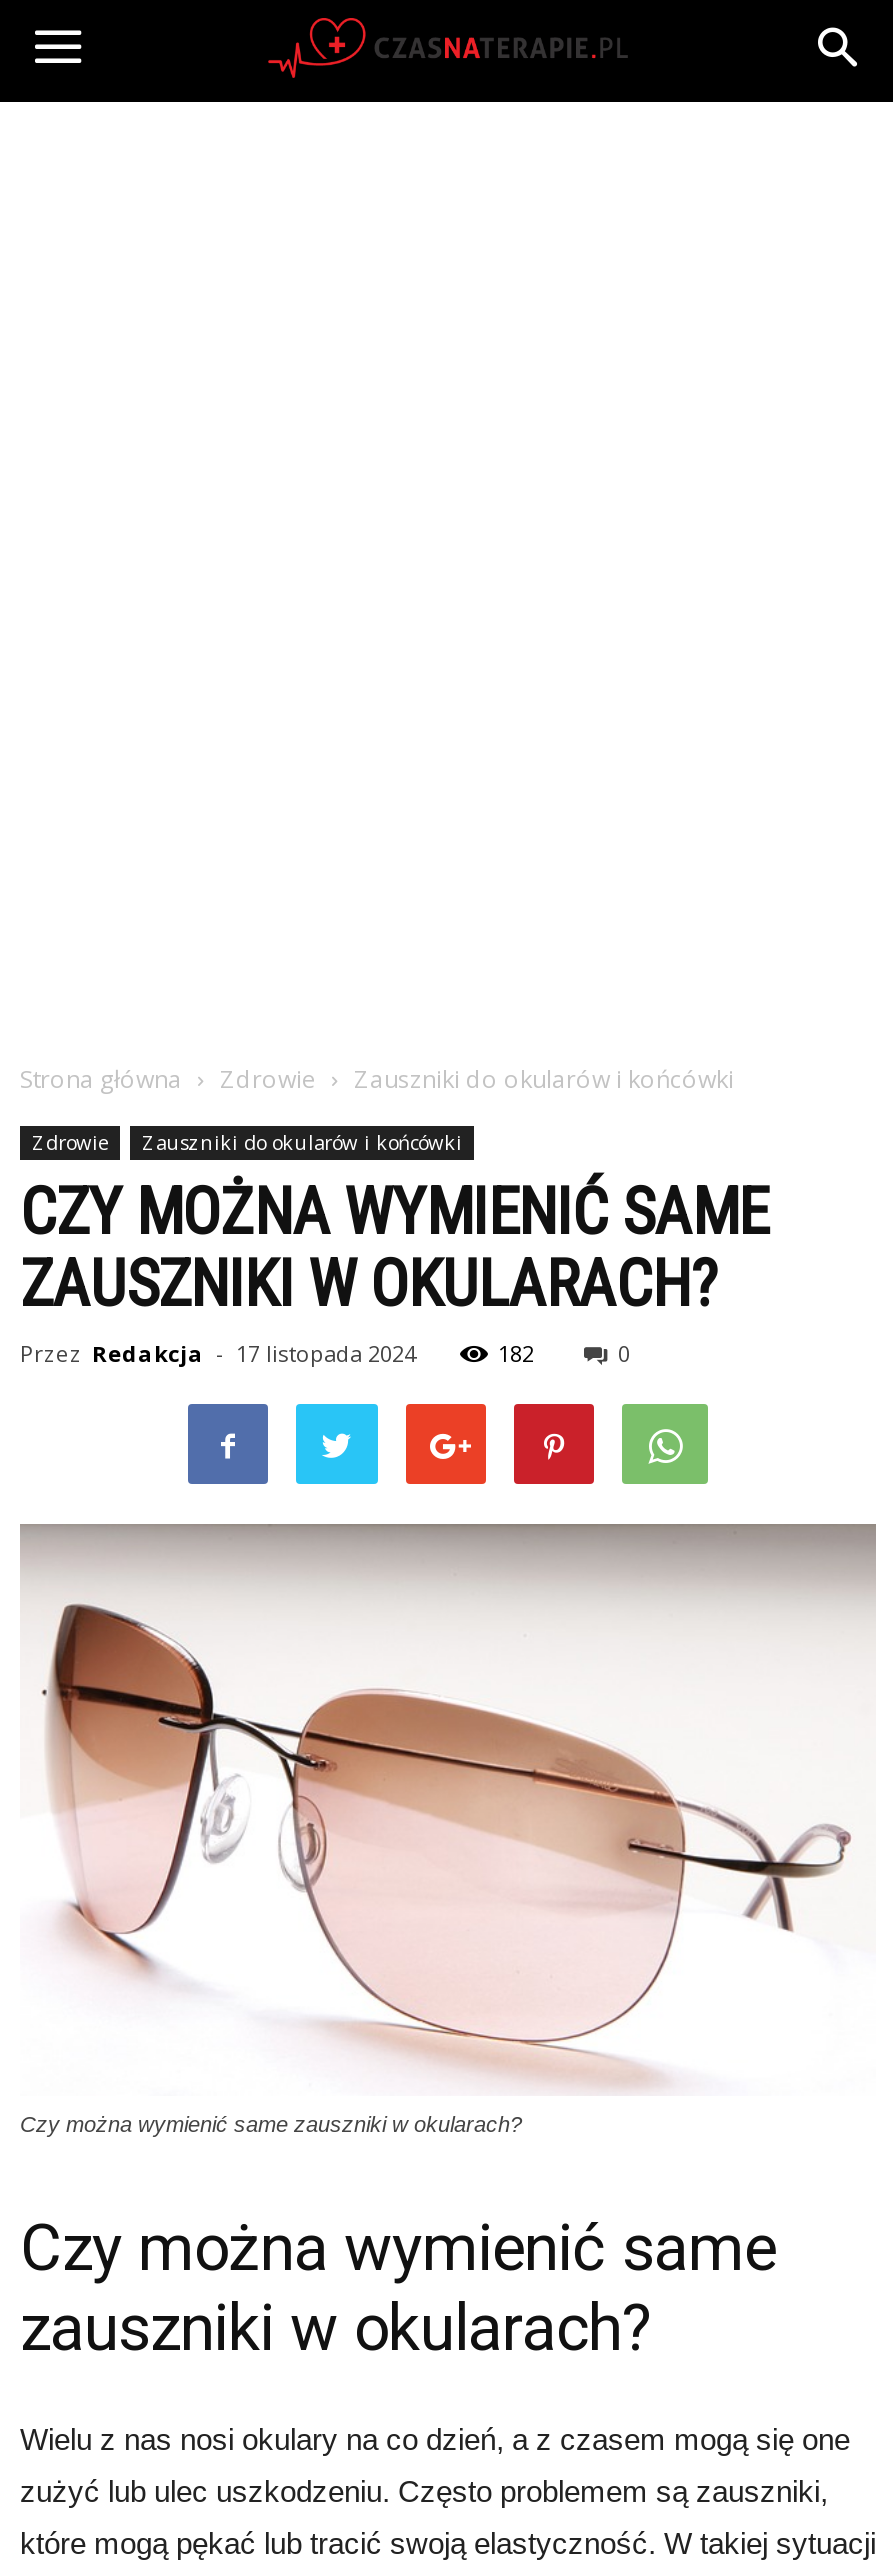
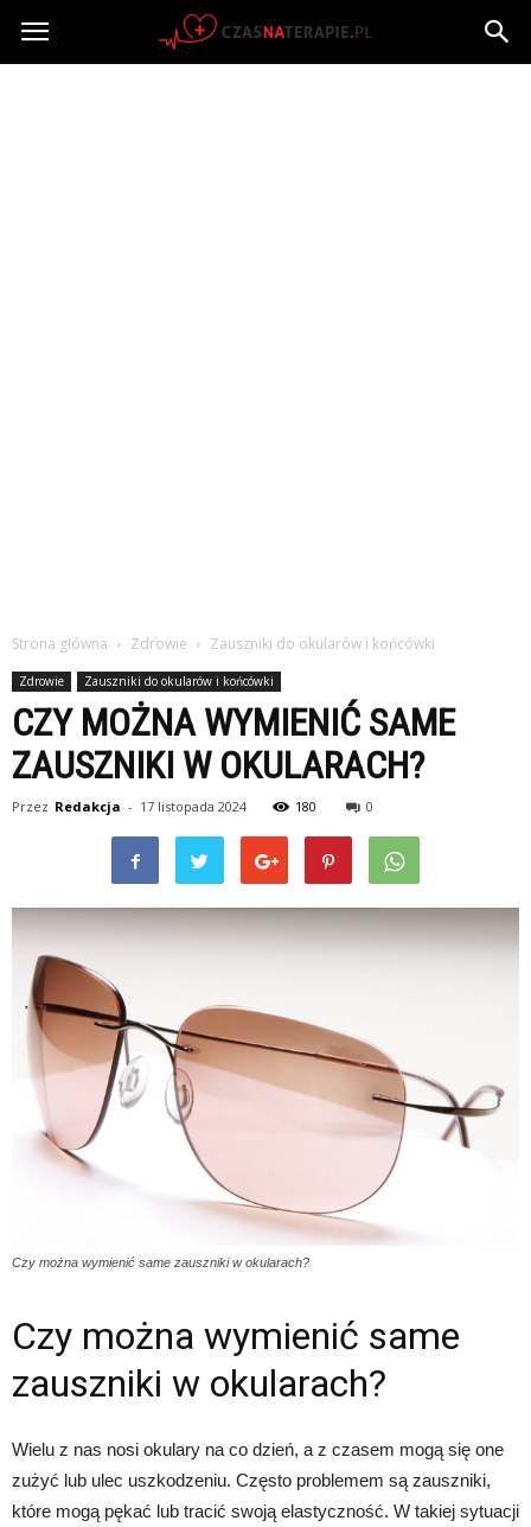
- 182
+ 180
